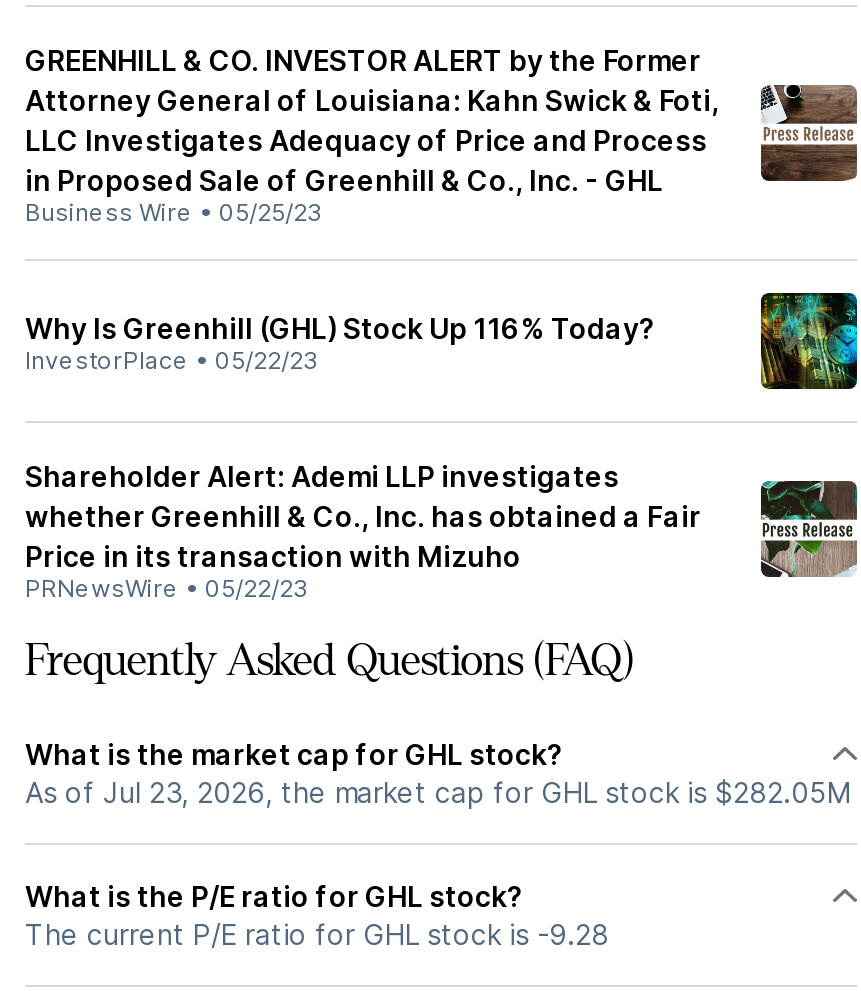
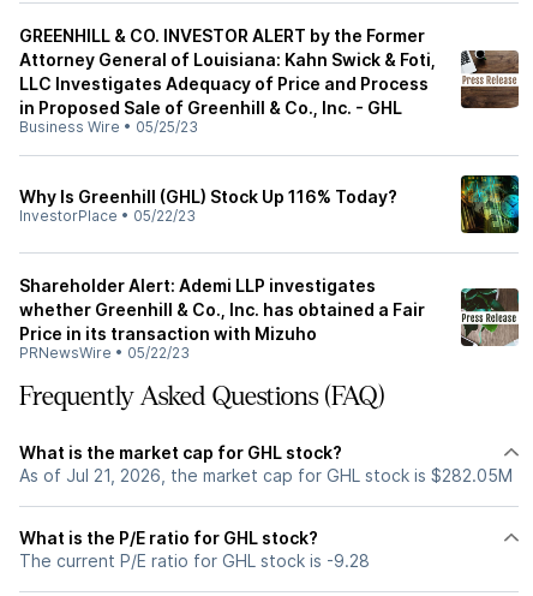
- As of Jul 23, 2026, the market cap for GHL stock is $282.05M
+ As of Jul 21, 2026, the market cap for GHL stock is $282.05M
